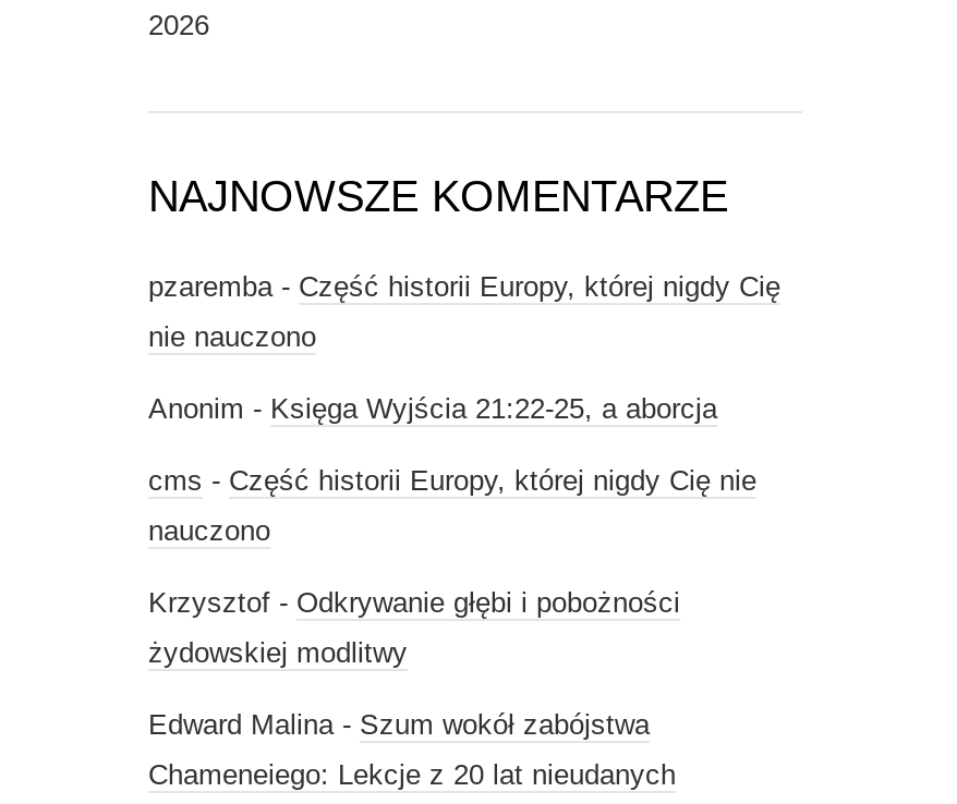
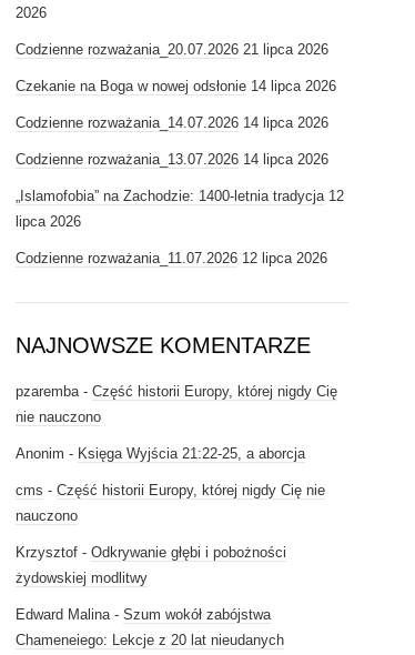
+ Codzienne rozważania_20.07.2026 21 lipca 2026
+ Czekanie na Boga w nowej odsłonie 14 lipca 2026
+ Codzienne rozważania_14.07.2026 14 lipca 2026
+ Codzienne rozważania_13.07.2026 14 lipca 2026
+ „Islamofobia” na Zachodzie: 1400-letnia tradycja 12
+ lipca 2026
+ Codzienne rozważania_11.07.2026 12 lipca 2026
